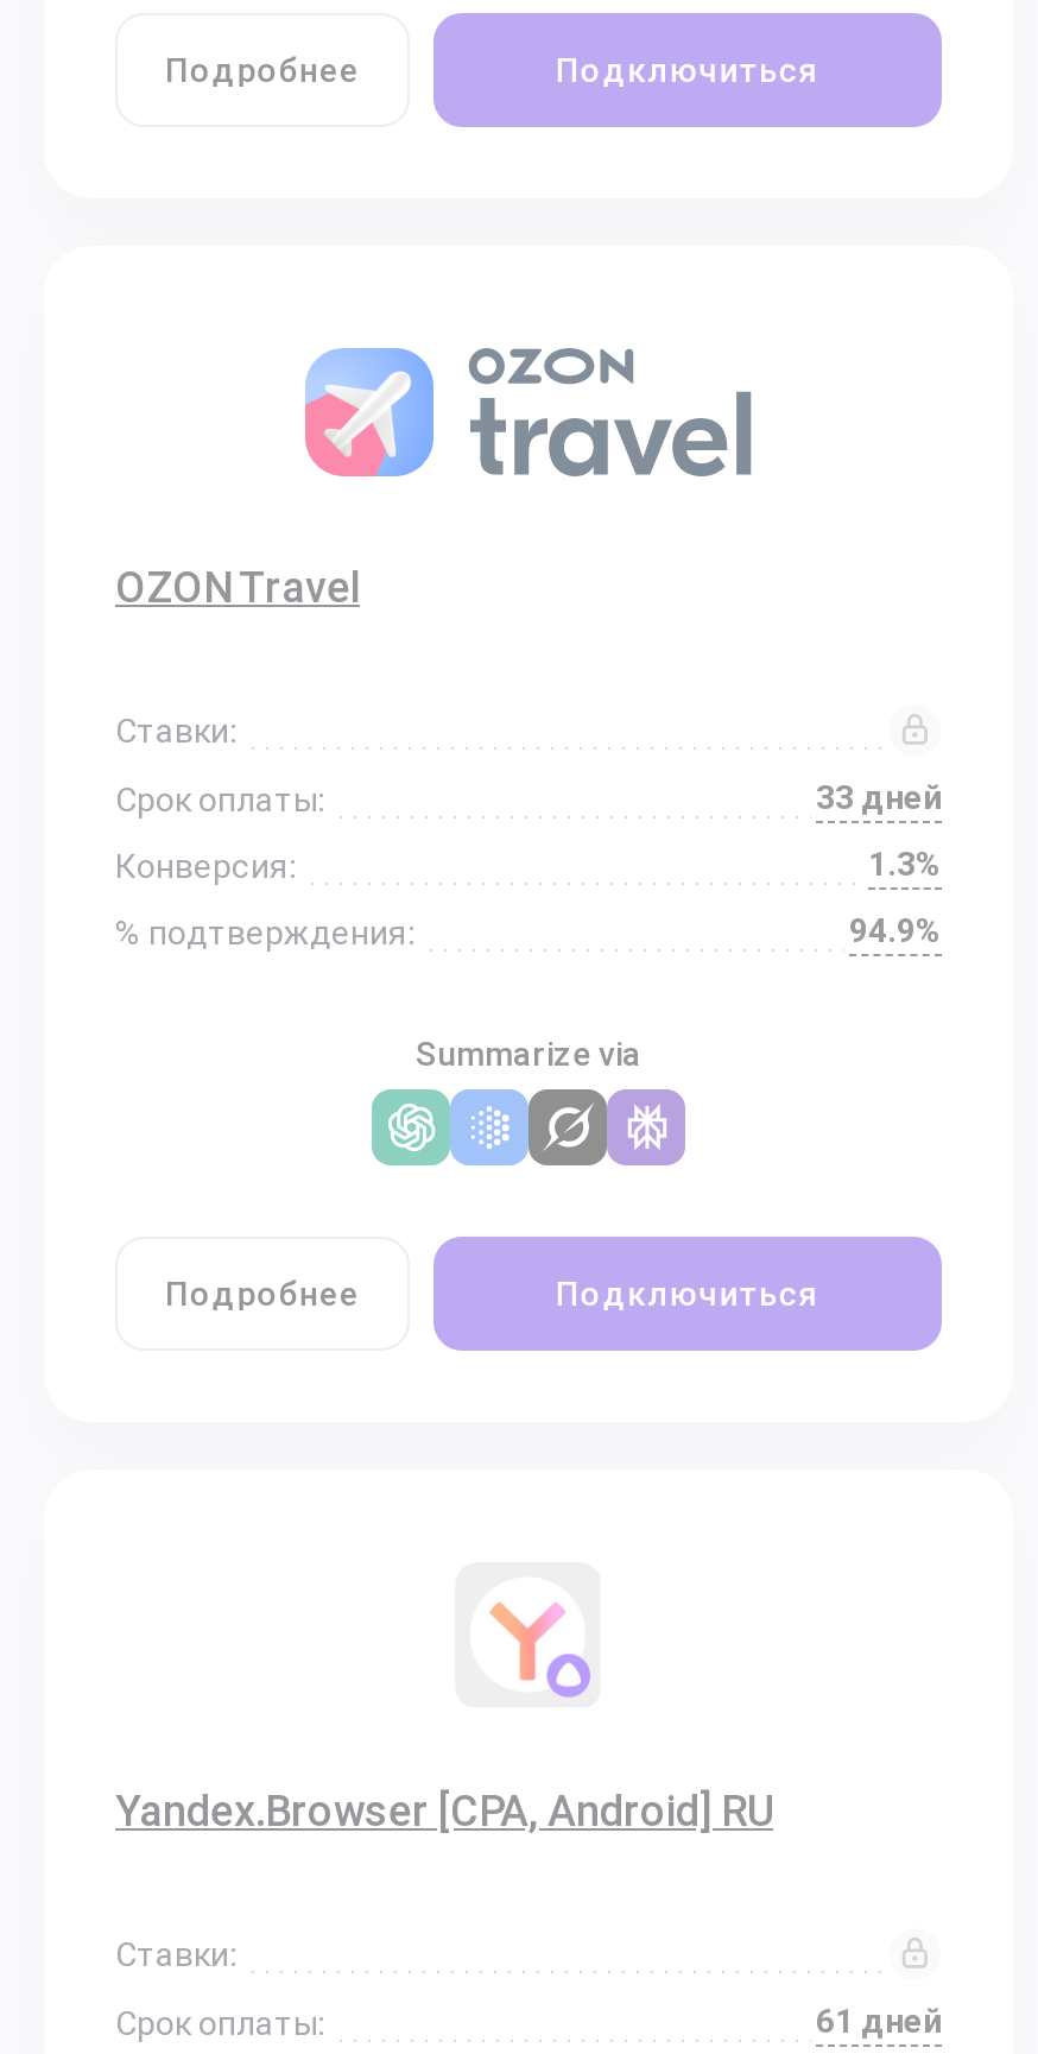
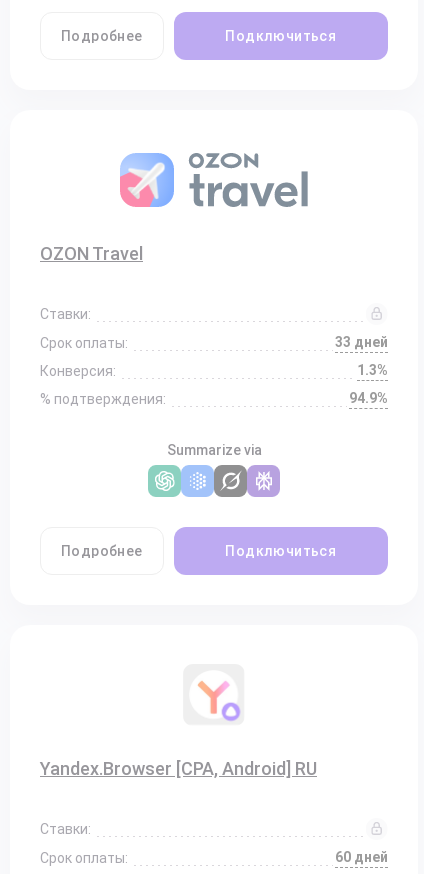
- 61 дней
+ 60 дней
